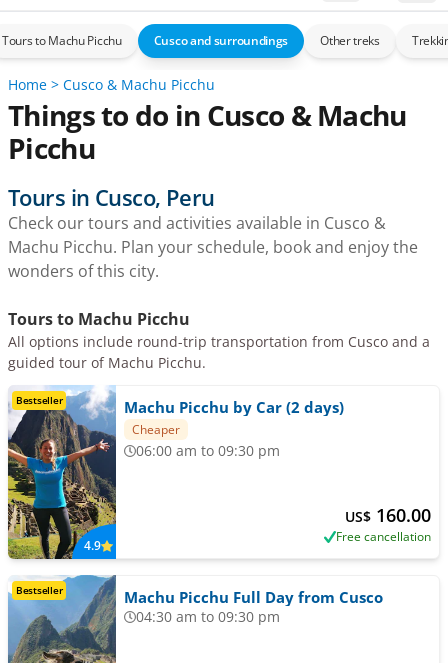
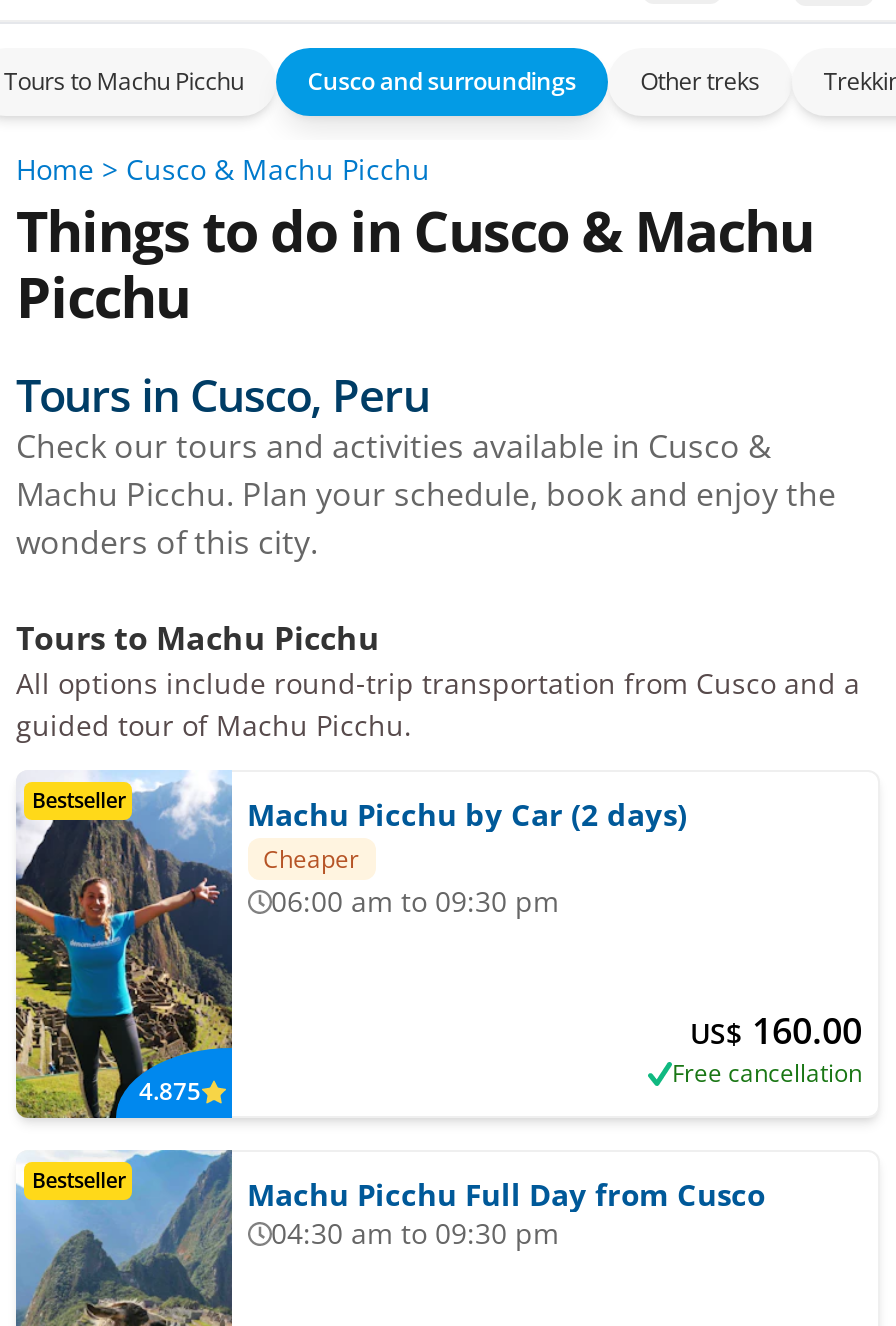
- 4.9
+ 4.875
